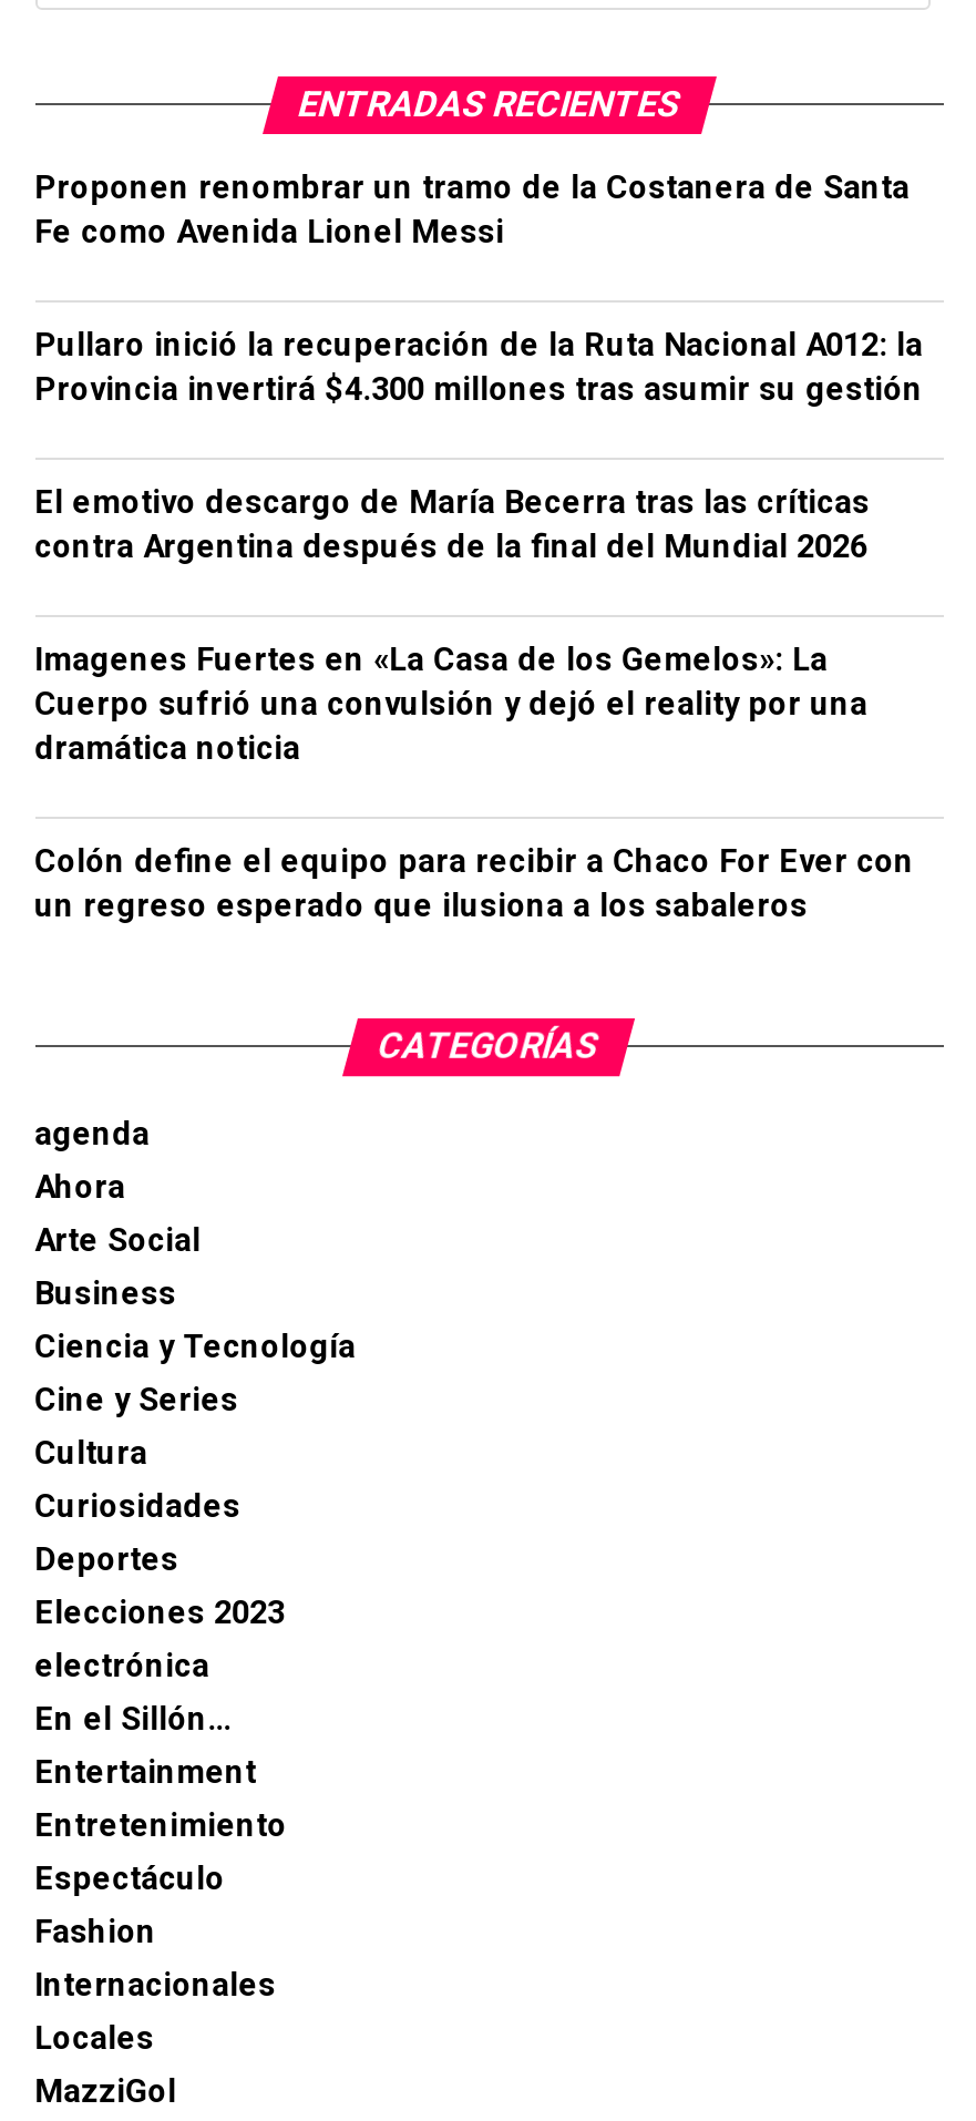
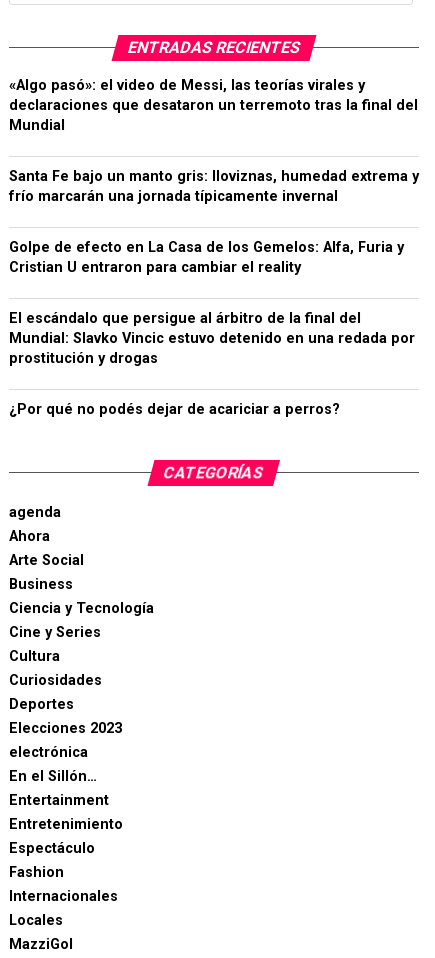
- Proponen renombrar un tramo de la Costanera de Santa
- Fe como Avenida Lionel Messi
+ «Algo pasó»: el video de Messi, las teorías virales y
+ declaraciones que desataron un terremoto tras la final del
+ Mundial

- Pullaro inició la recuperación de la Ruta Nacional A012: la
- Provincia invertirá $4.300 millones tras asumir su gestión
+ Santa Fe bajo un manto gris: lloviznas, humedad extrema y
+ frío marcarán una jornada típicamente invernal

- El emotivo descargo de María Becerra tras las críticas
- contra Argentina después de la final del Mundial 2026
+ Golpe de efecto en La Casa de los Gemelos: Alfa, Furia y
+ Cristian U entraron para cambiar el reality

- Imagenes Fuertes en «La Casa de los Gemelos»: La
- Cuerpo sufrió una convulsión y dejó el reality por una
- dramática noticia
+ El escándalo que persigue al árbitro de la final del
+ Mundial: Slavko Vincic estuvo detenido en una redada por
+ prostitución y drogas

- Colón define el equipo para recibir a Chaco For Ever con
- un regreso esperado que ilusiona a los sabaleros
+ ¿Por qué no podés dejar de acariciar a perros?
